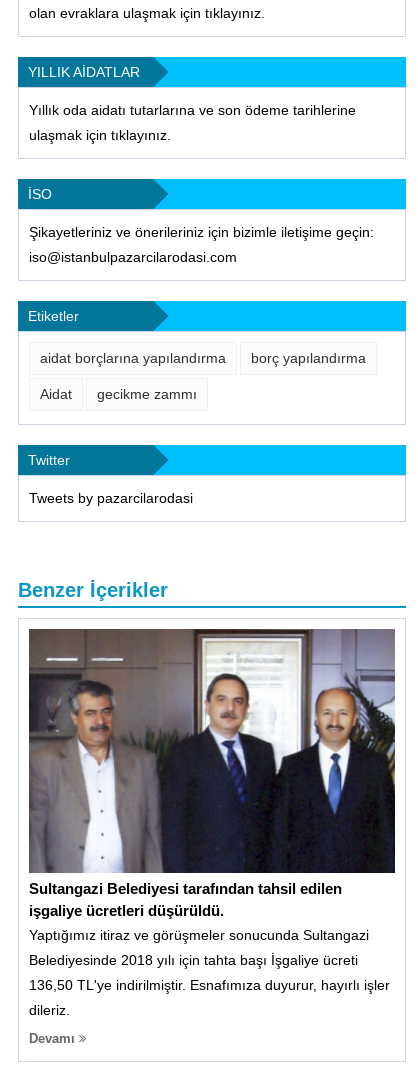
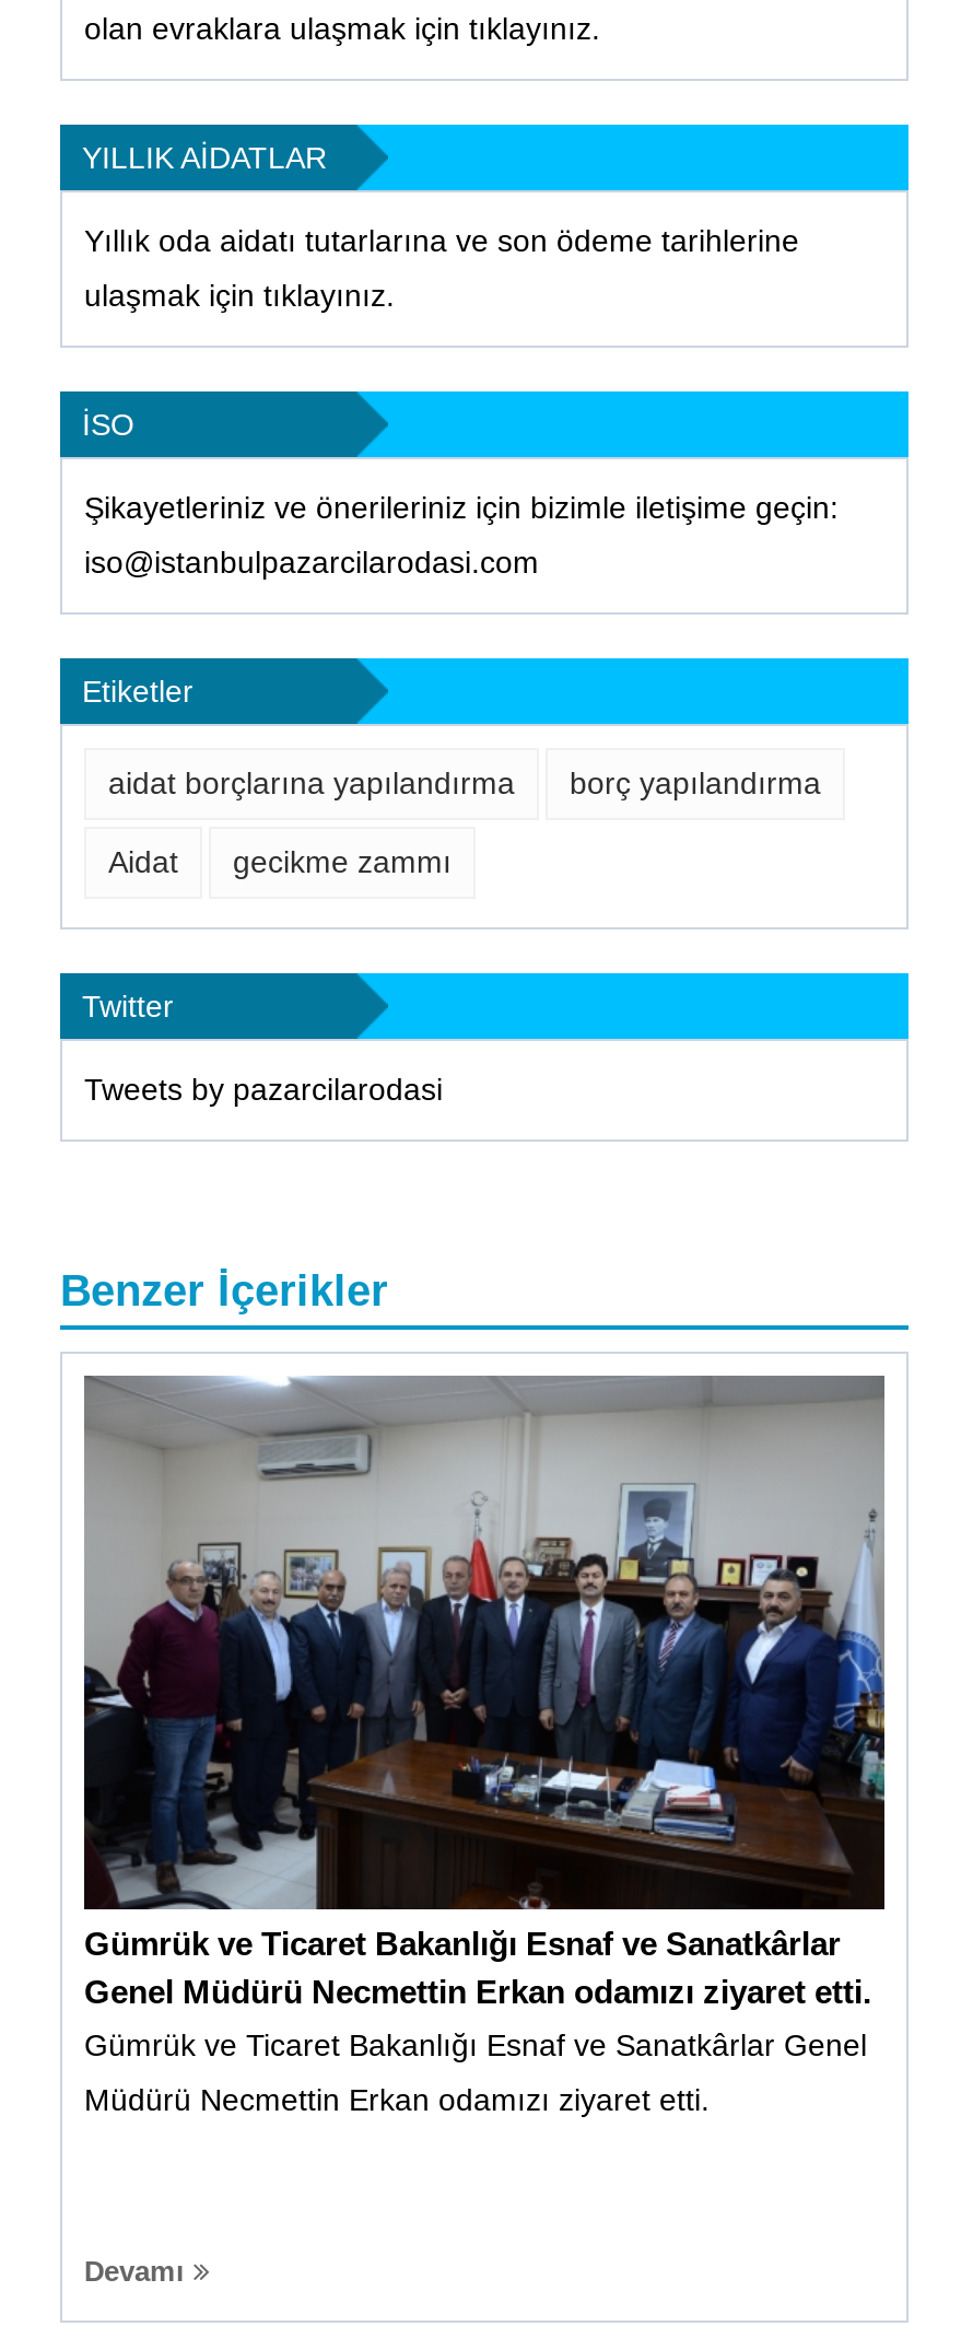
- [image]
- Sultangazi Belediyesi tarafından tahsil edilen
- işgaliye ücretleri düşürüldü.
- Yaptığımız itiraz ve görüşmeler sonucunda Sultangazi
- Belediyesinde 2018 yılı için tahta başı İşgaliye ücreti
- 136,50 TL'ye indirilmiştir. Esnafımıza duyurur, hayırlı işler
- dileriz.
+ [image]
+ Gümrük ve Ticaret Bakanlığı Esnaf ve Sanatkârlar
+ Genel Müdürü Necmettin Erkan odamızı ziyaret etti.
+ Gümrük ve Ticaret Bakanlığı Esnaf ve Sanatkârlar Genel
+ Müdürü Necmettin Erkan odamızı ziyaret etti.
